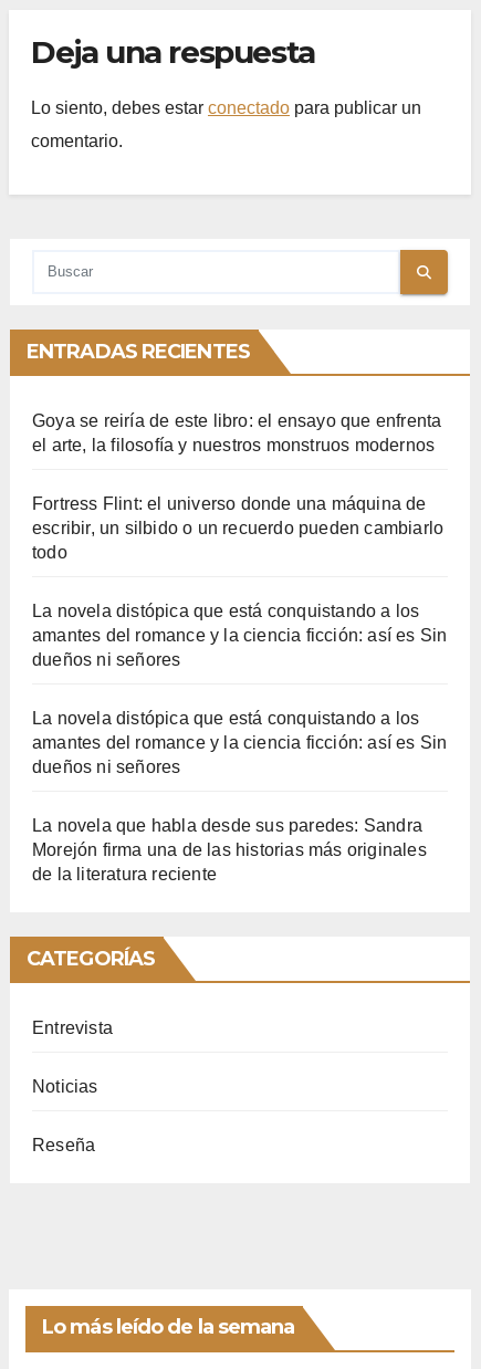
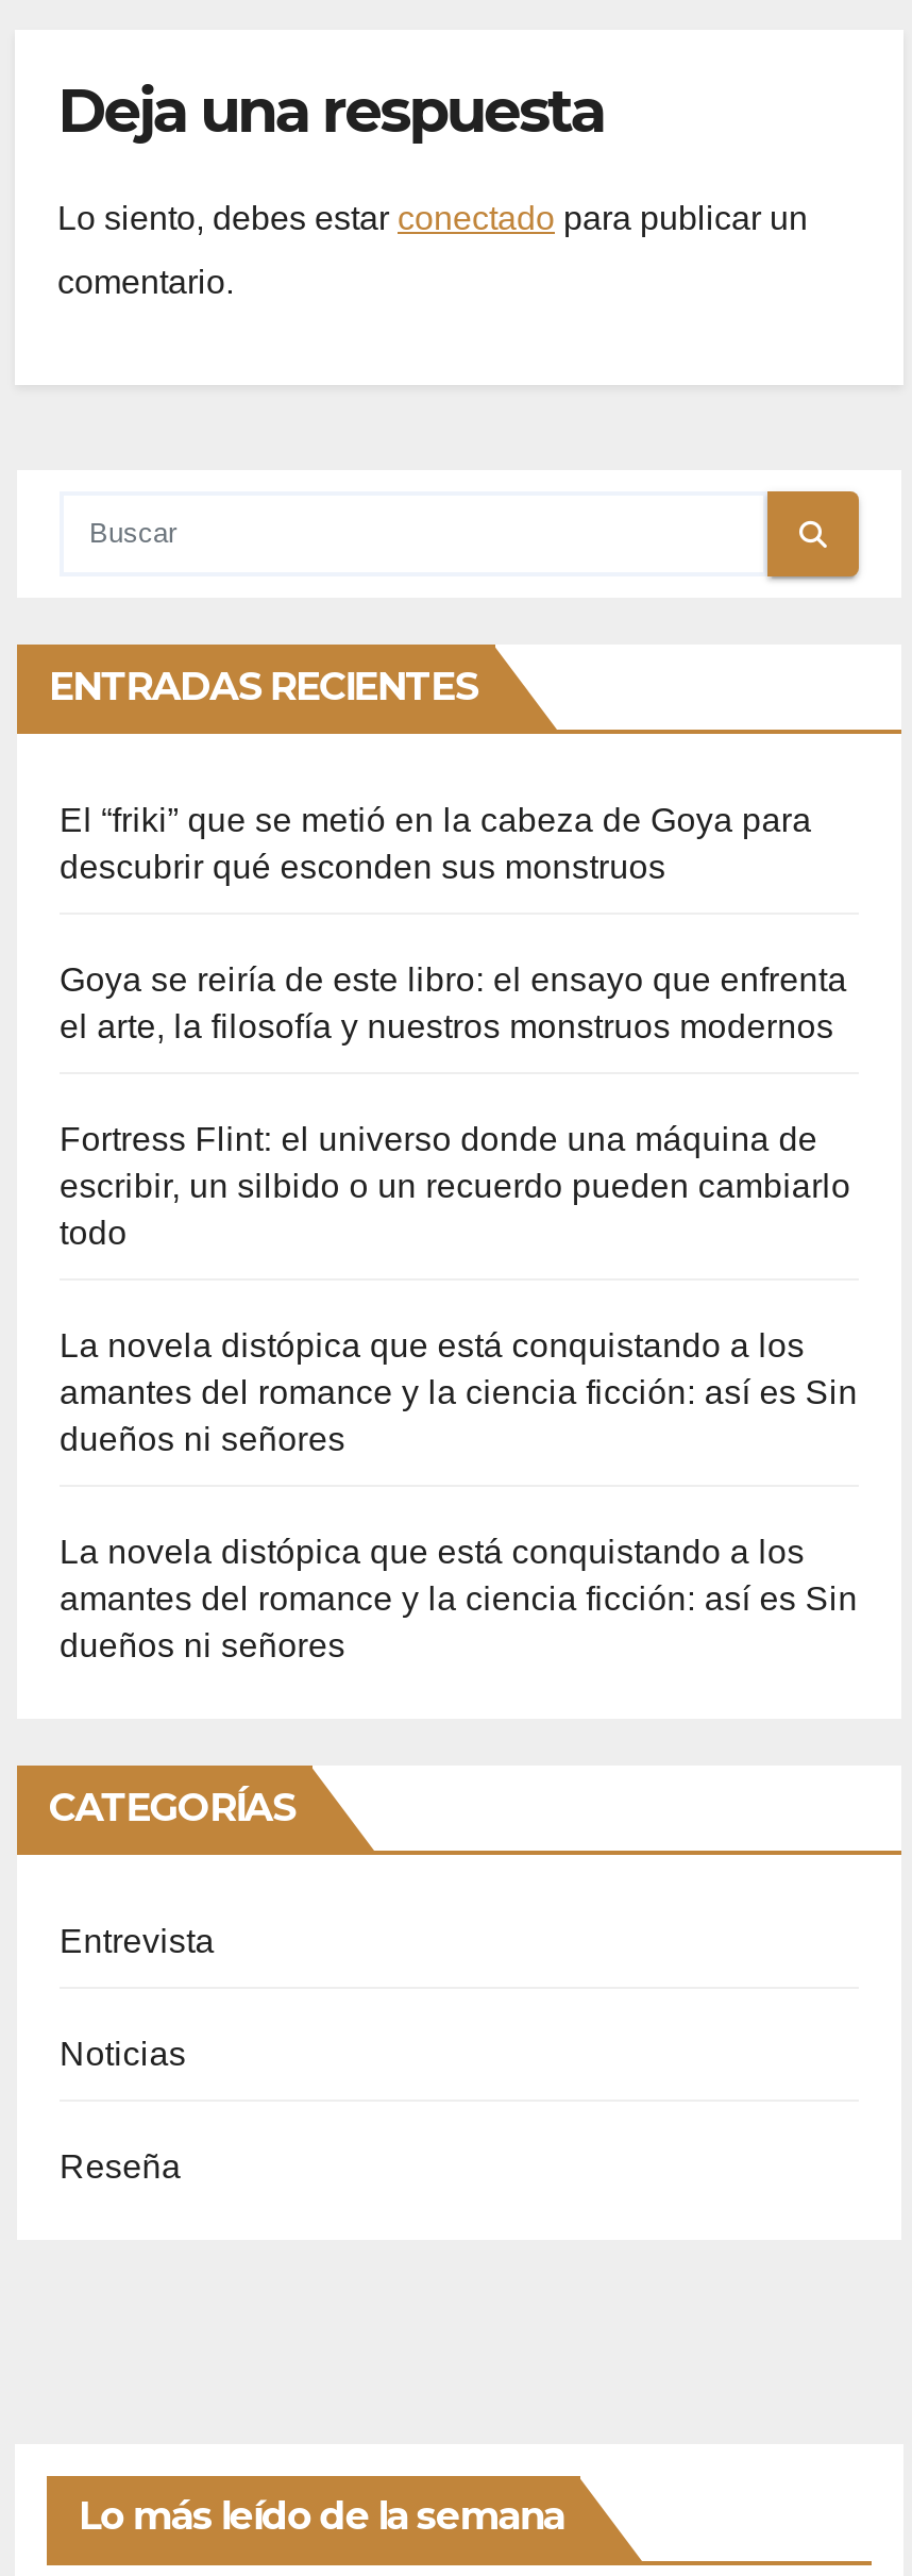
+ El “friki” que se metió en la cabeza de Goya para
+ descubrir qué esconden sus monstruos

moved down: Goya se reiría de este libro: el ensayo que enfrenta | el arte, la filosofía y nuestros monstruos modernos | Fortress Flint: el universo donde una máquina de | ... | amantes del romance y la ciencia ficción: así es Sin | dueños ni señores

- La novela que habla desde sus paredes: Sandra
- Morejón firma una de las historias más originales
- de la literatura reciente
